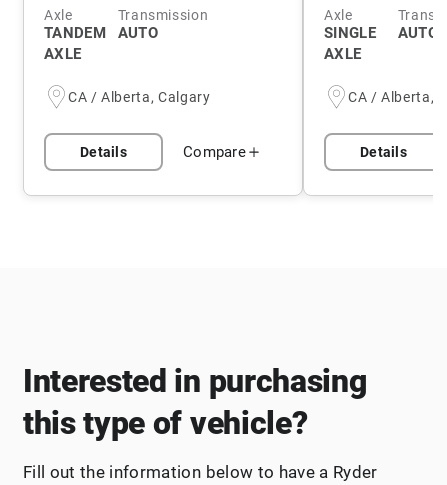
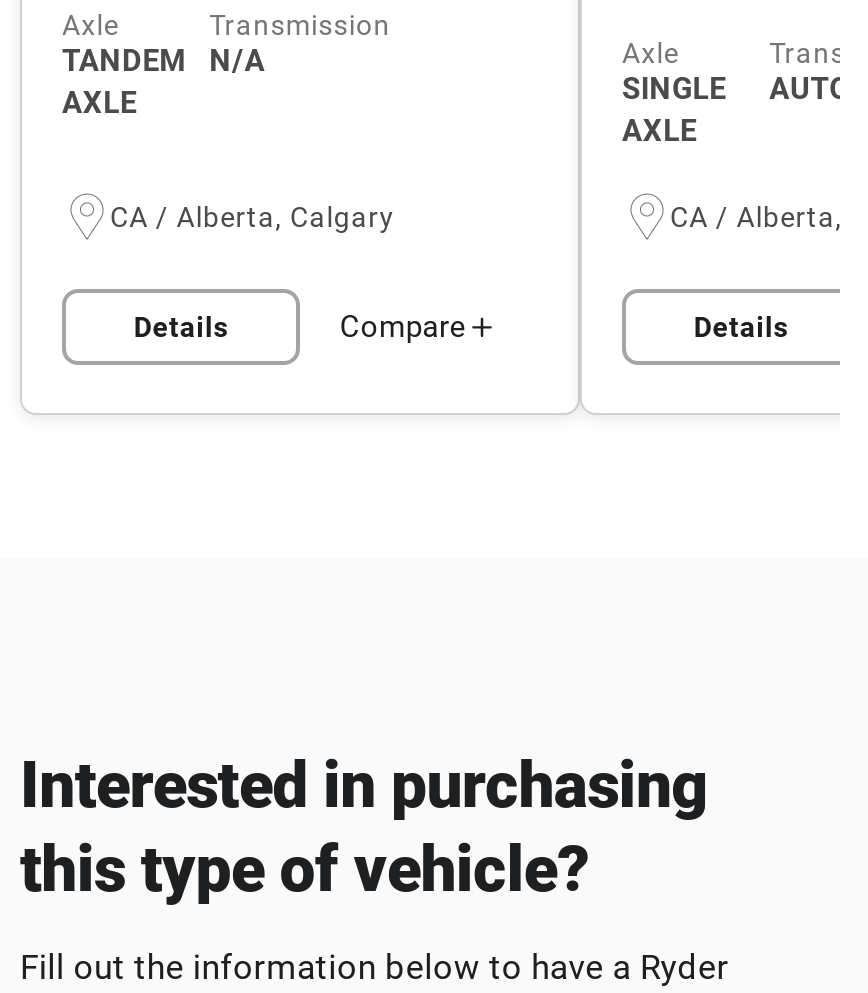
- AUTO
+ N/A
